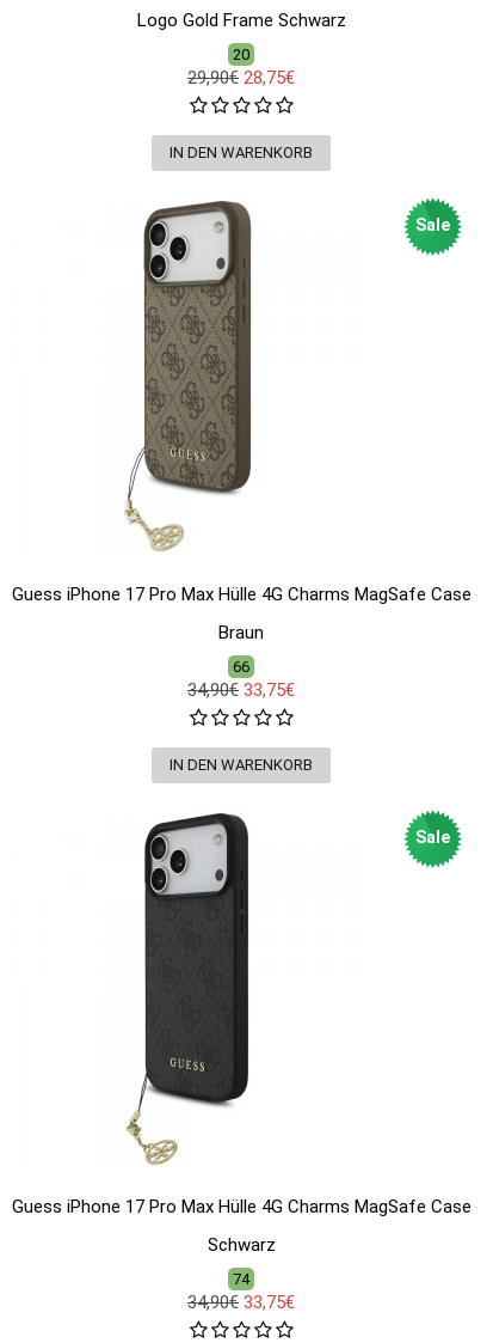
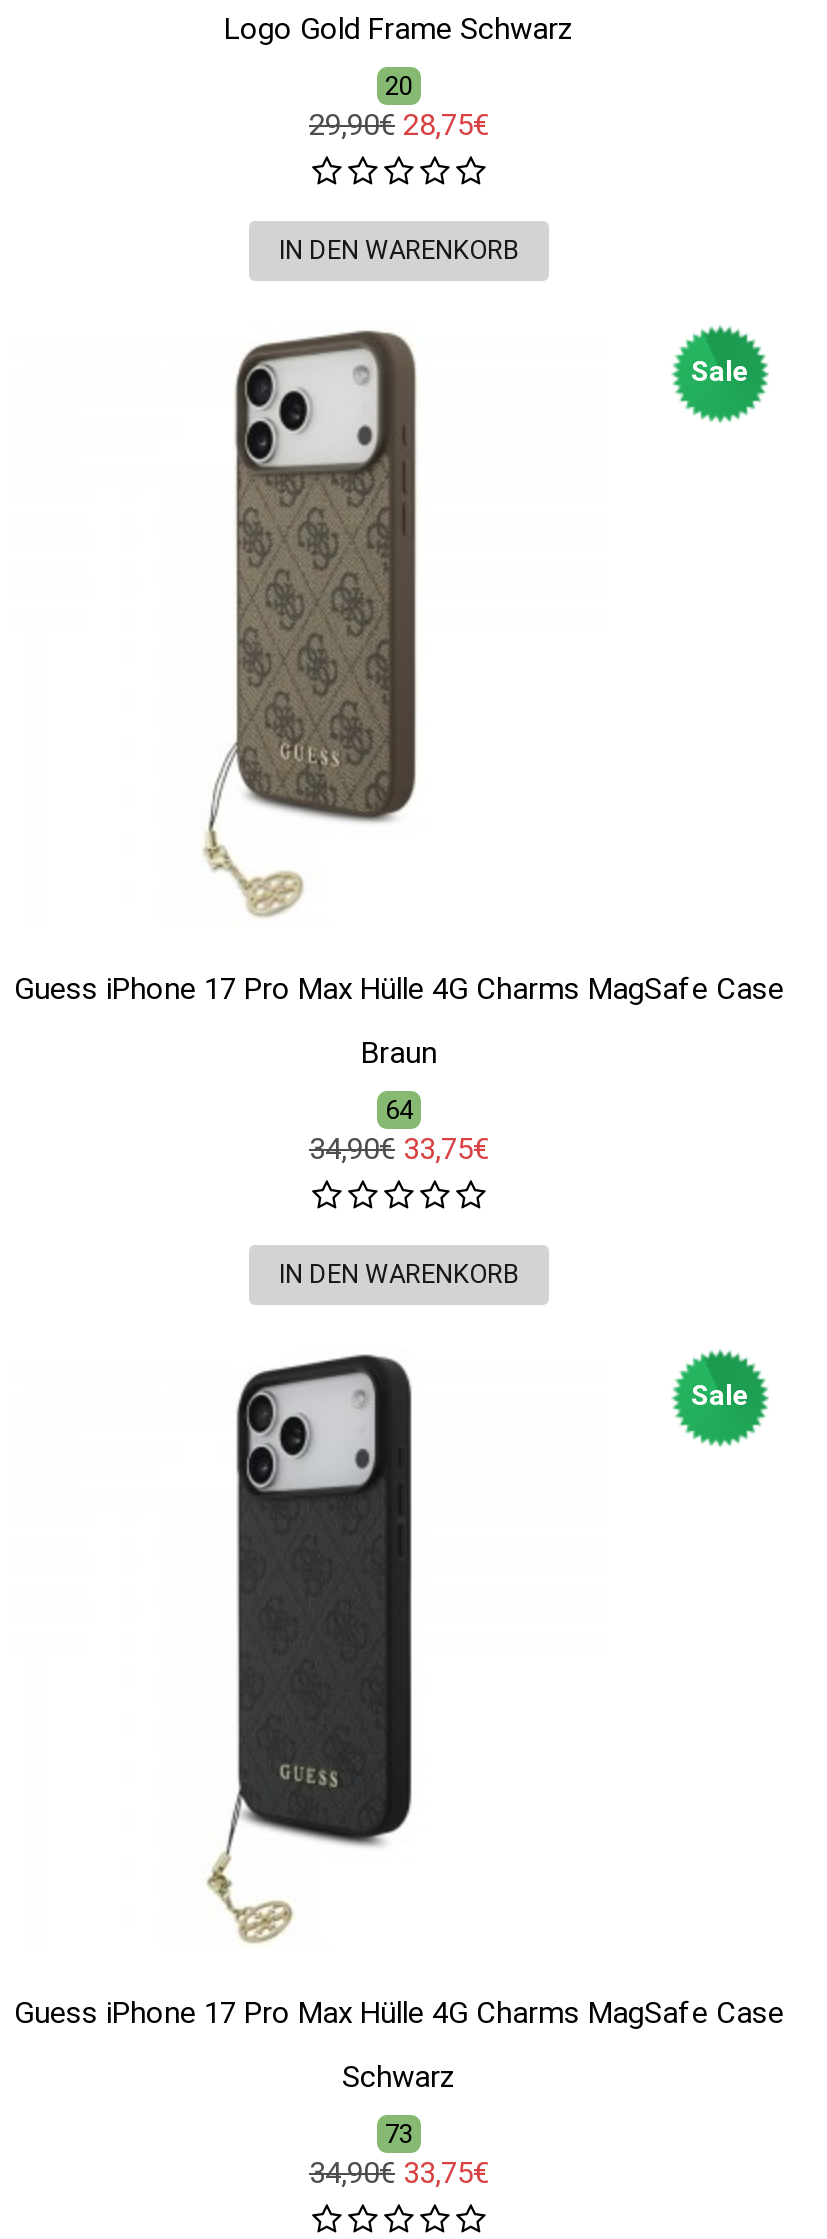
- 66
+ 64

- 74
+ 73
